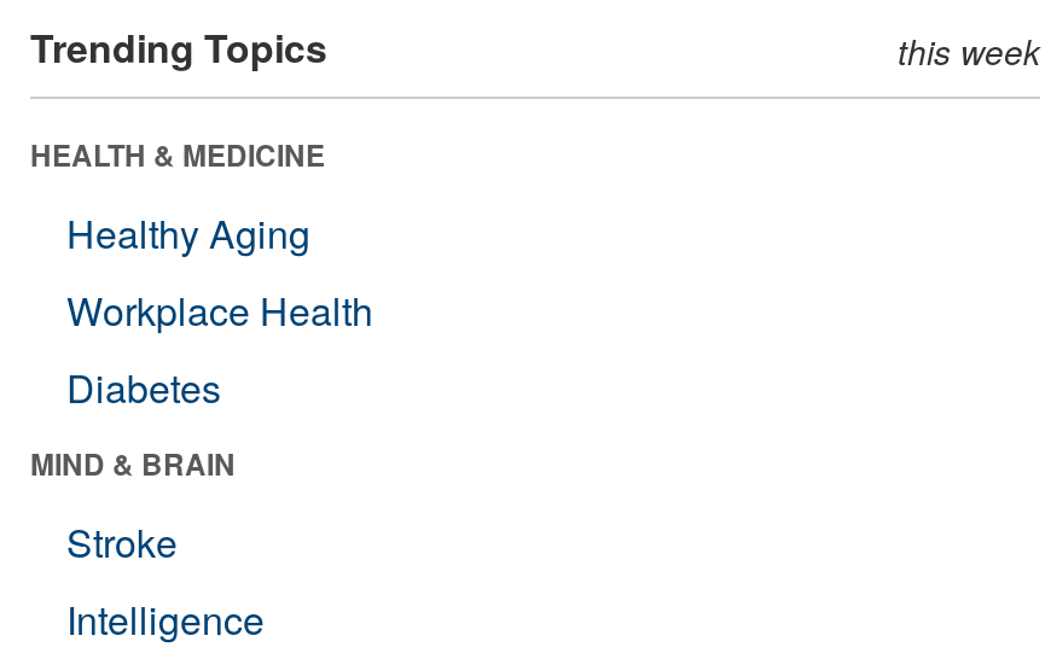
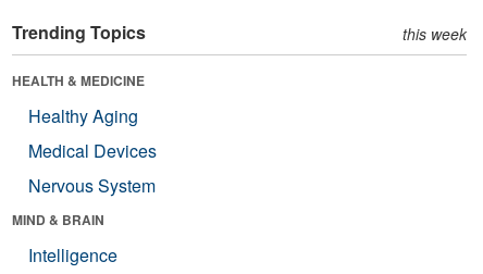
- Workplace Health
- Diabetes
+ Medical Devices
+ Nervous System

- Stroke
